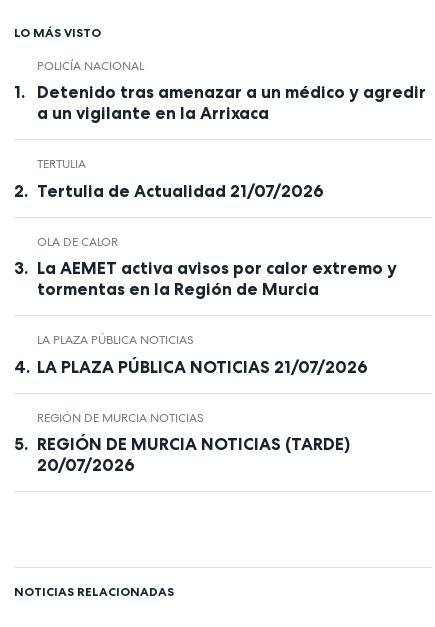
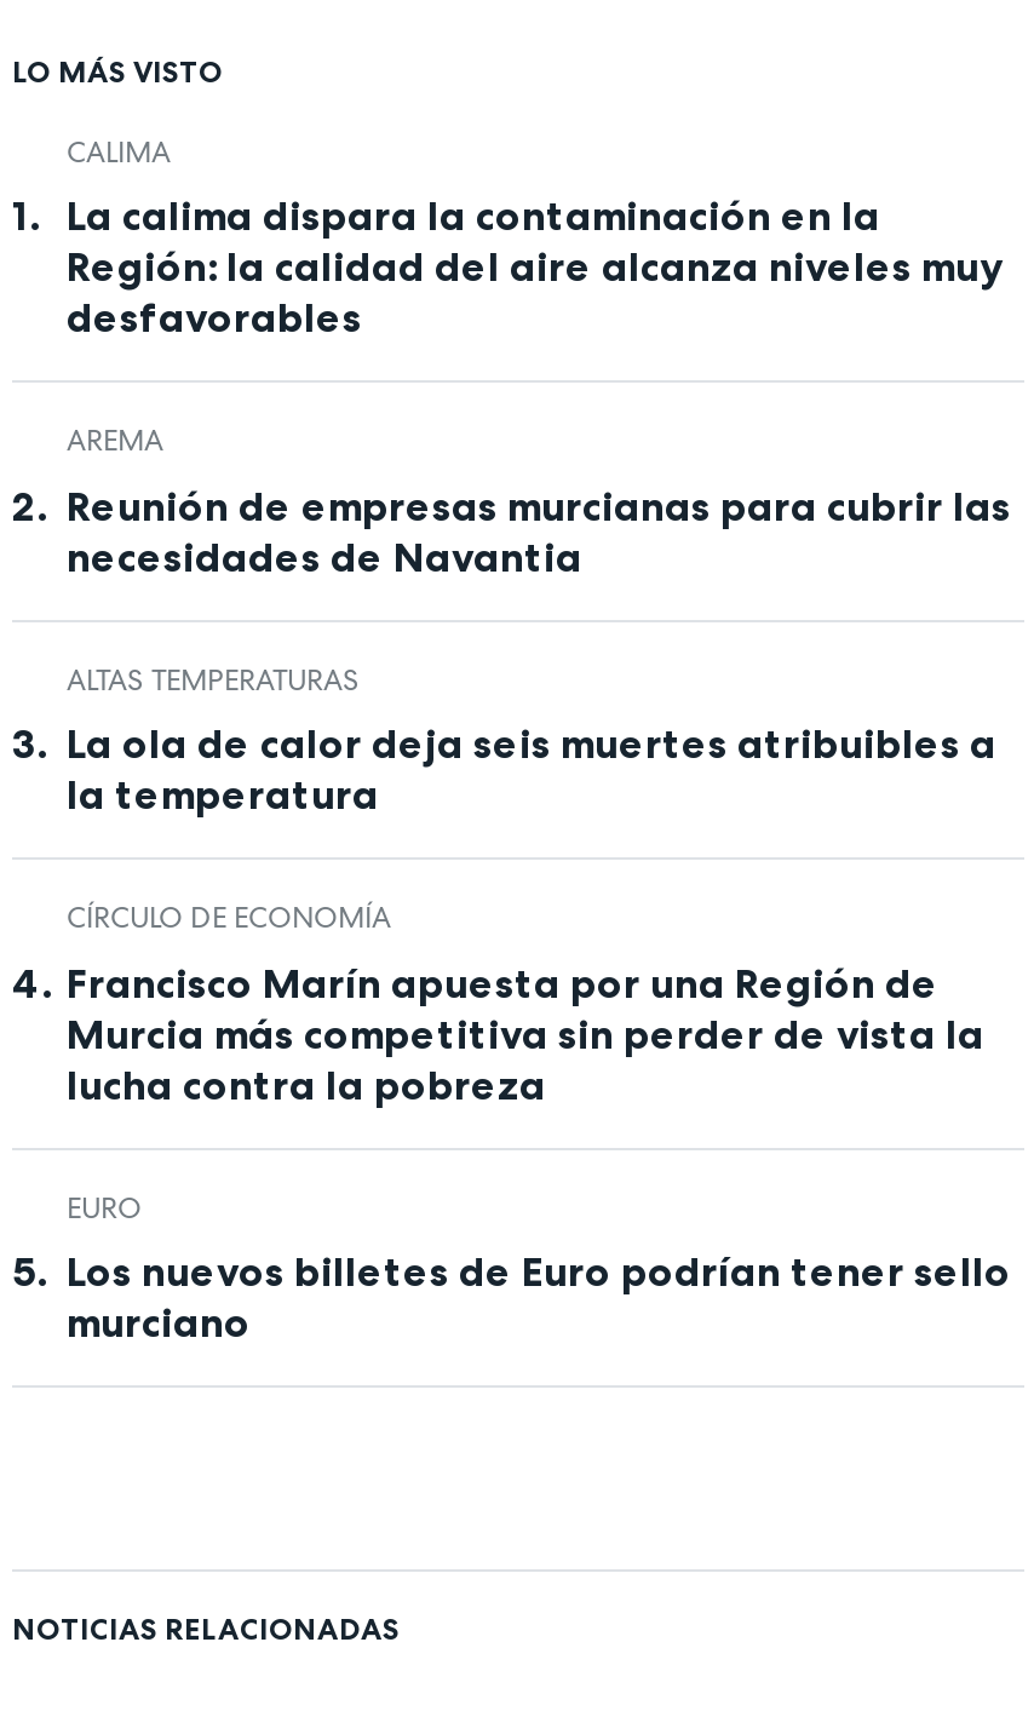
- POLICÍA NACIONAL
- Detenido tras amenazar a un médico y agredir
- a un vigilante en la Arrixaca
+ CALIMA
+ La calima dispara la contaminación en la
+ Región: la calidad del aire alcanza niveles muy
+ desfavorables

- TERTULIA
- Tertulia de Actualidad 21/07/2026
+ AREMA
+ Reunión de empresas murcianas para cubrir las
+ necesidades de Navantia

- OLA DE CALOR
- La AEMET activa avisos por calor extremo y
- tormentas en la Región de Murcia
+ ALTAS TEMPERATURAS
+ La ola de calor deja seis muertes atribuibles a
+ la temperatura

- LA PLAZA PÚBLICA NOTICIAS
- LA PLAZA PÚBLICA NOTICIAS 21/07/2026
+ CÍRCULO DE ECONOMÍA
+ Francisco Marín apuesta por una Región de
+ Murcia más competitiva sin perder de vista la
+ lucha contra la pobreza

- REGIÓN DE MURCIA NOTICIAS
- REGIÓN DE MURCIA NOTICIAS (TARDE)
- 20/07/2026
+ EURO
+ Los nuevos billetes de Euro podrían tener sello
+ murciano
